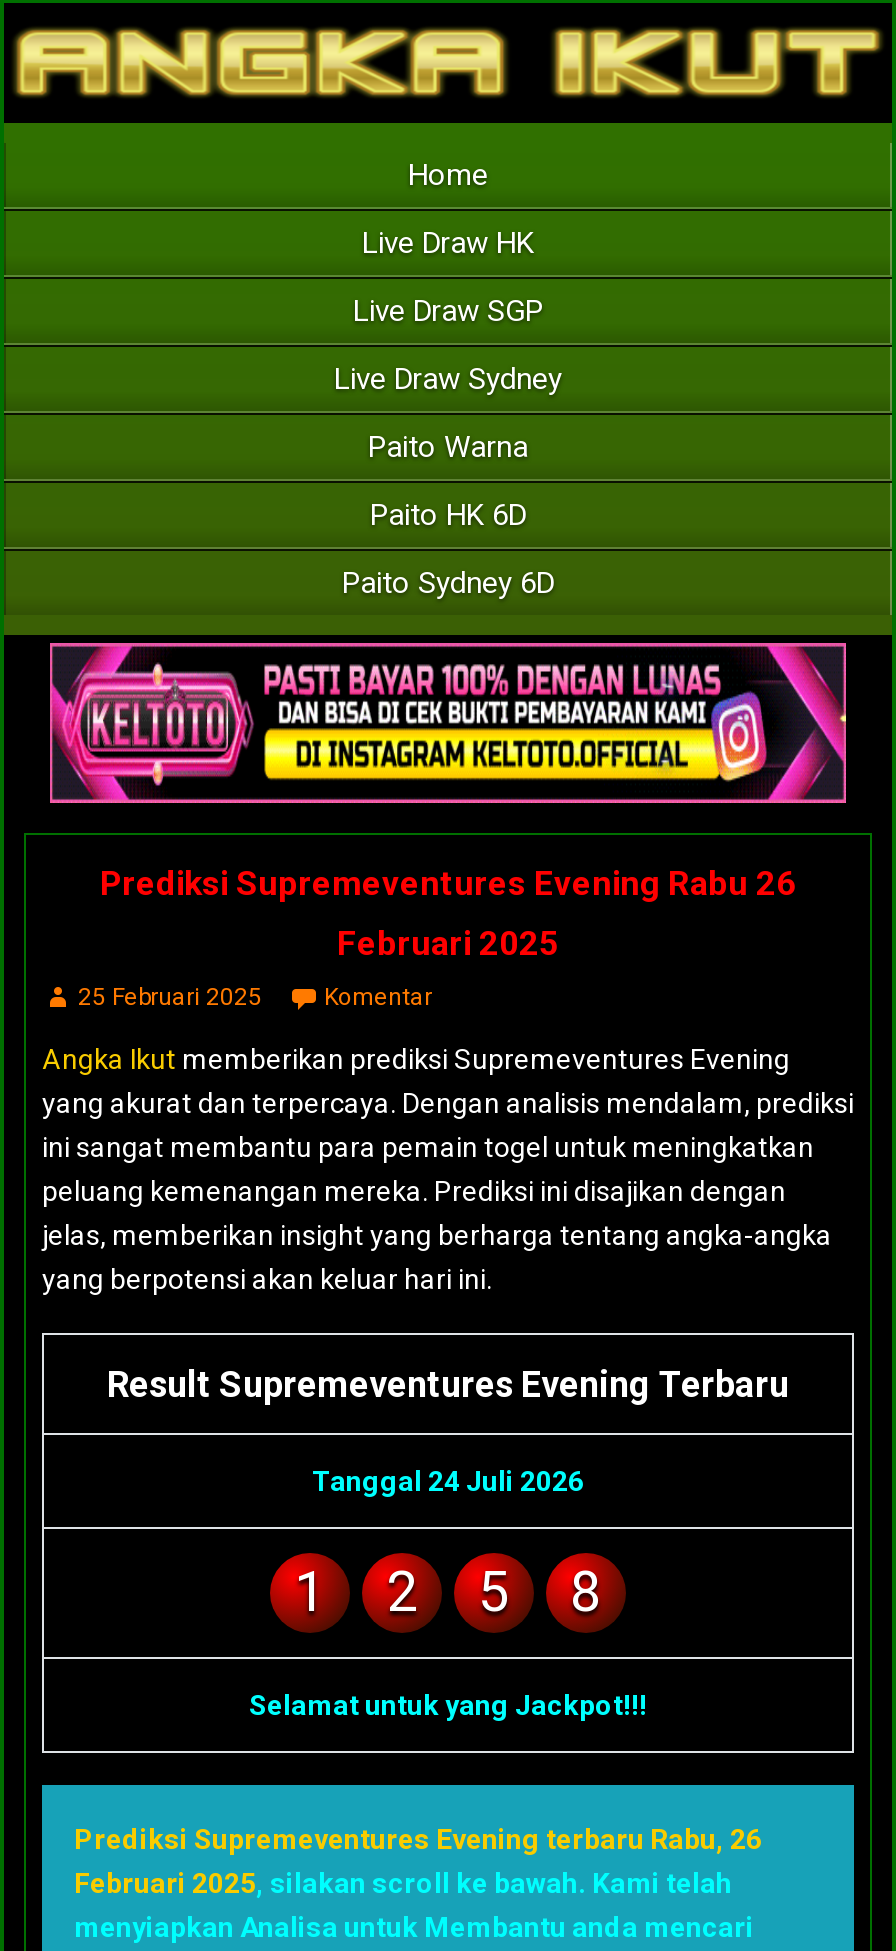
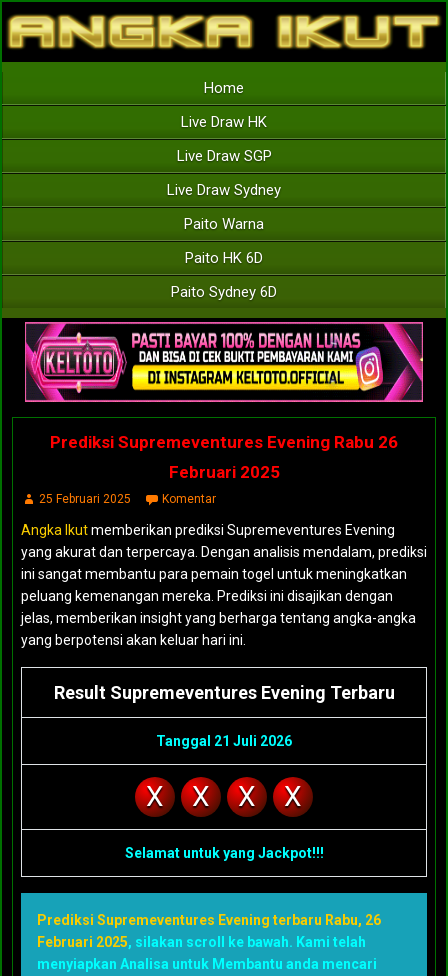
- Tanggal 24 Juli 2026
+ Tanggal 21 Juli 2026

- 1
- 2
- 5
- 8
+ X
+ X
+ X
+ X
